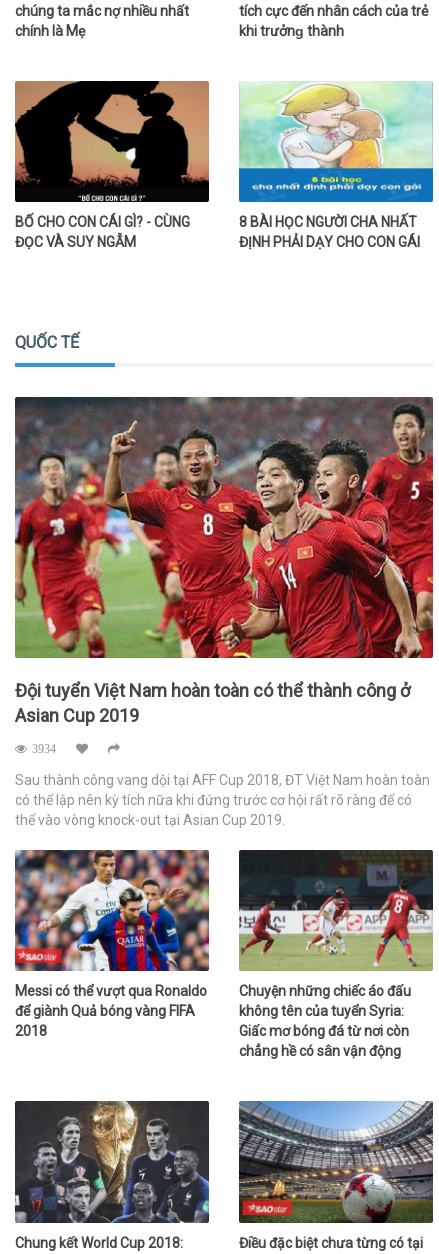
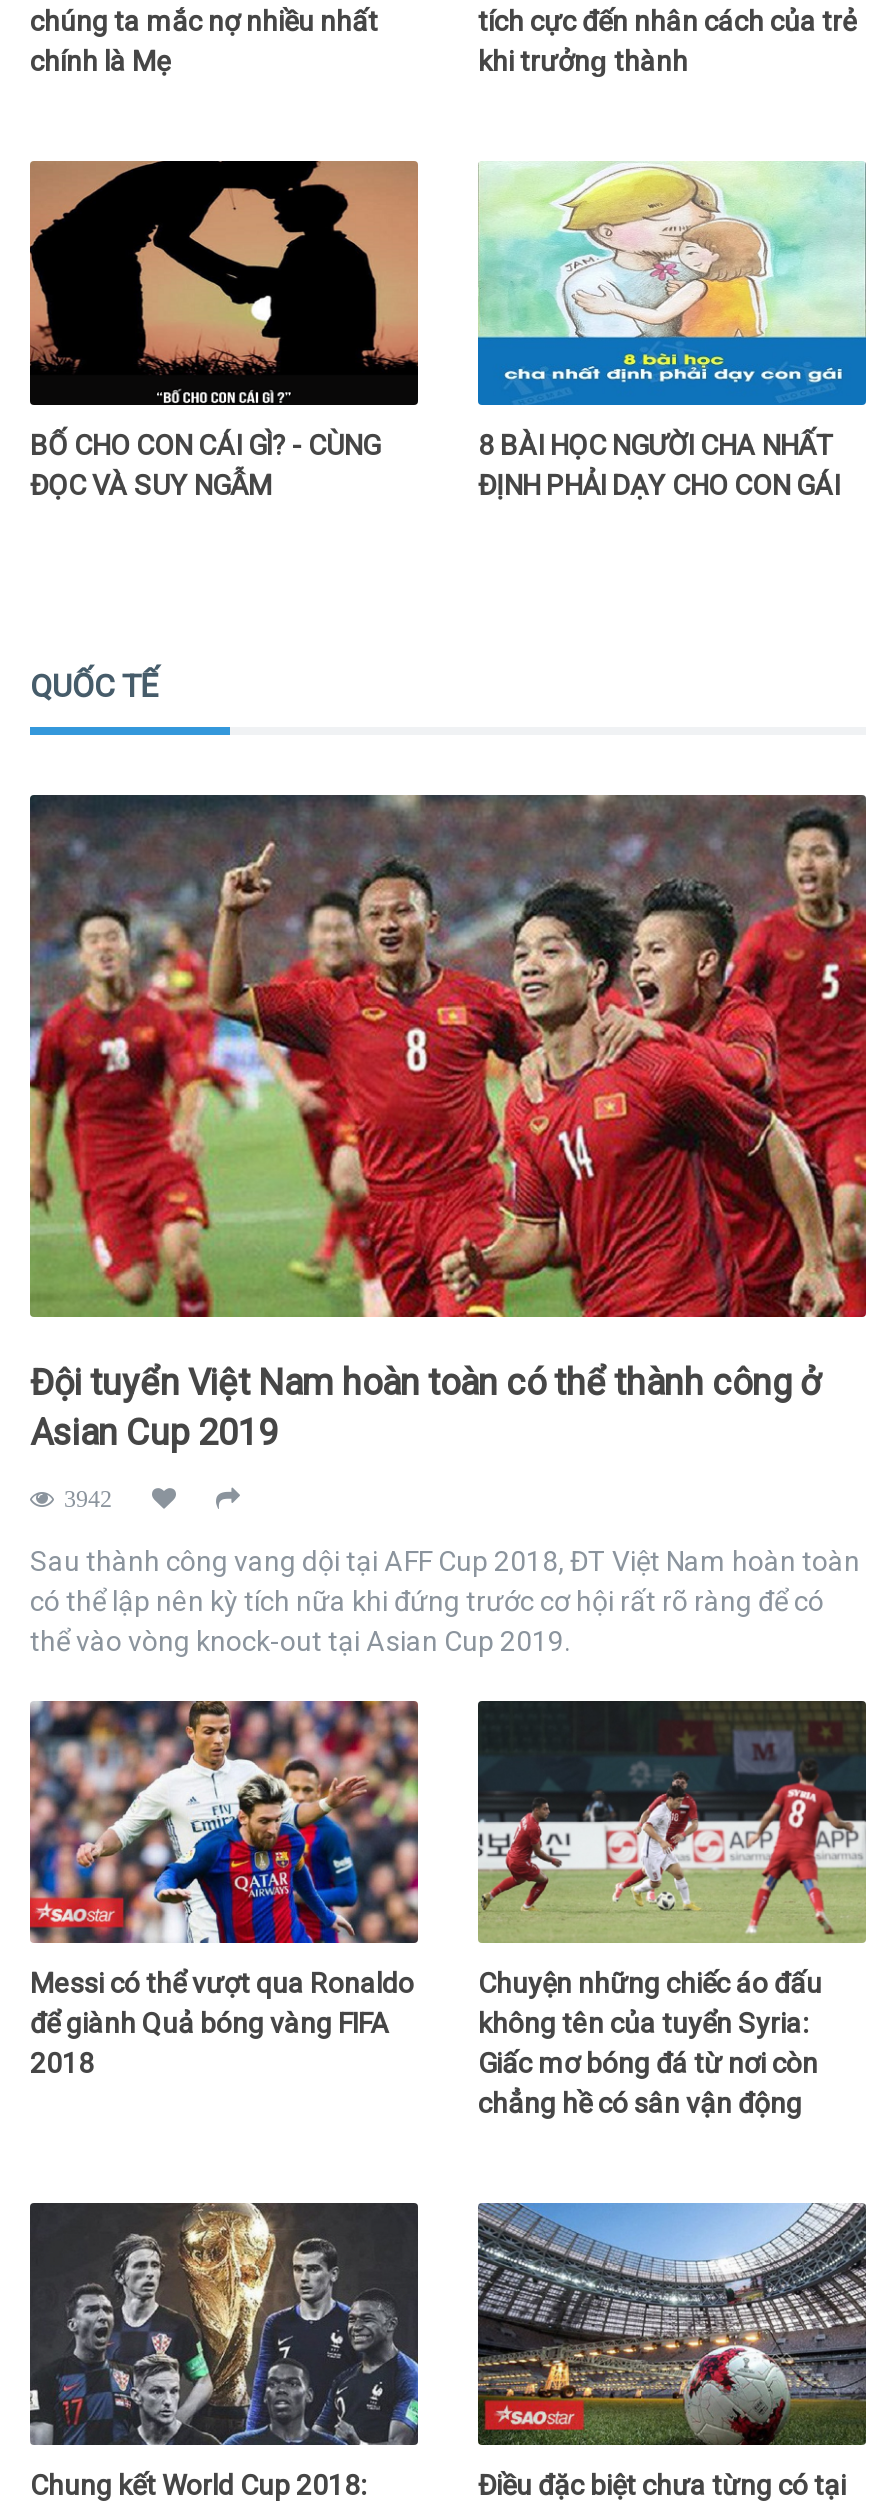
- 3934
+ 3942
